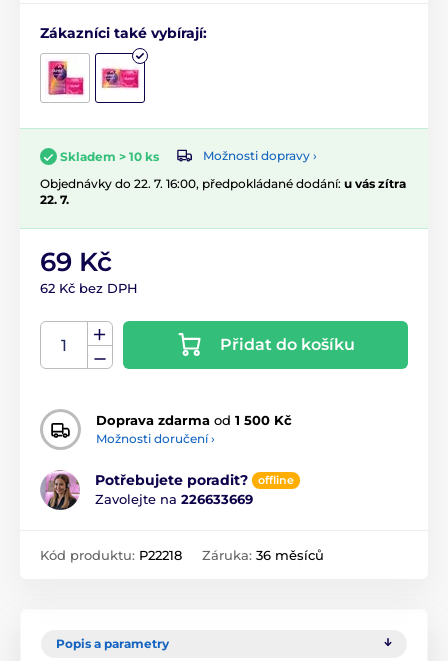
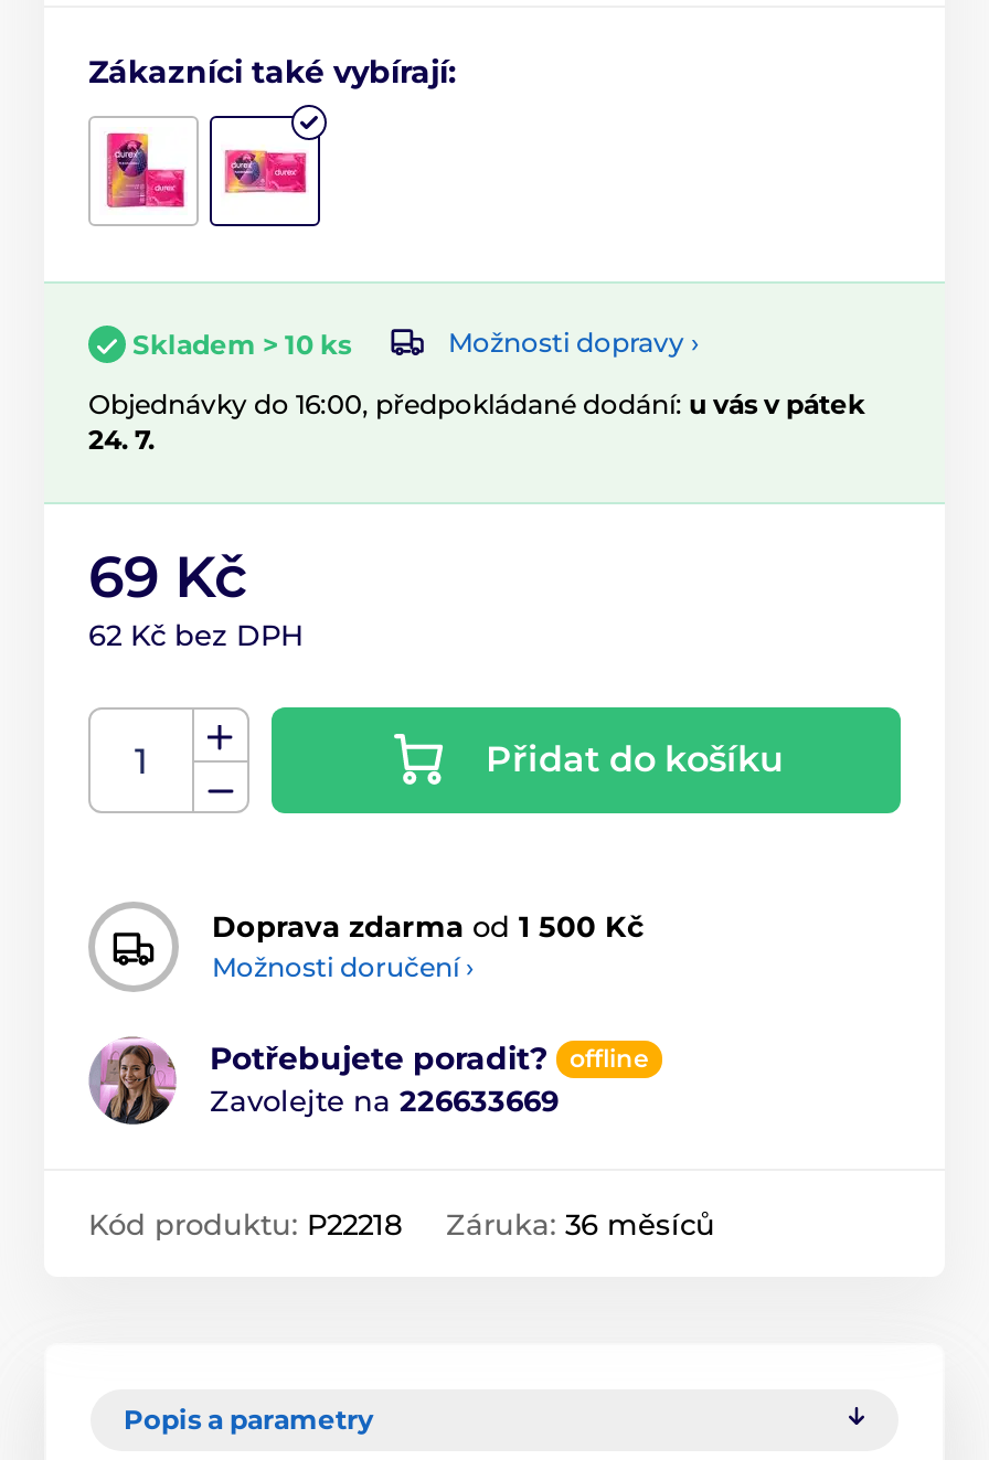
- Objednávky do 22. 7. 16:00, předpokládané dodání: u vás zítra
- 22. 7.
+ Objednávky do 16:00, předpokládané dodání: u vás v pátek
+ 24. 7.
